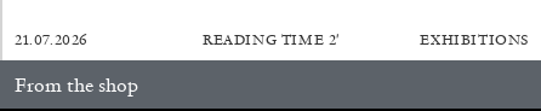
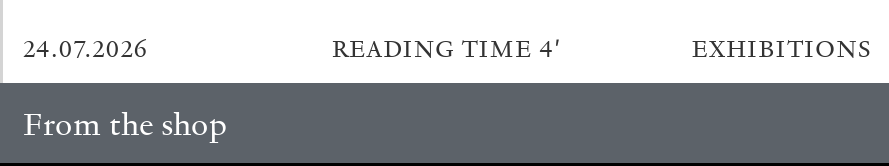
- 21.07.2026
- READING TIME 2′
+ 24.07.2026
+ READING TIME 4′
